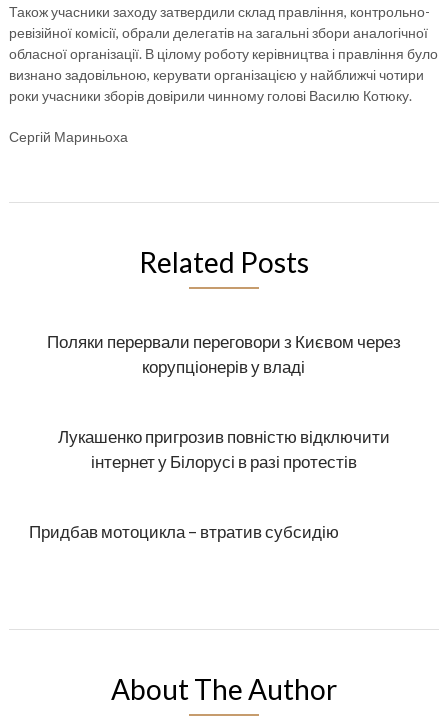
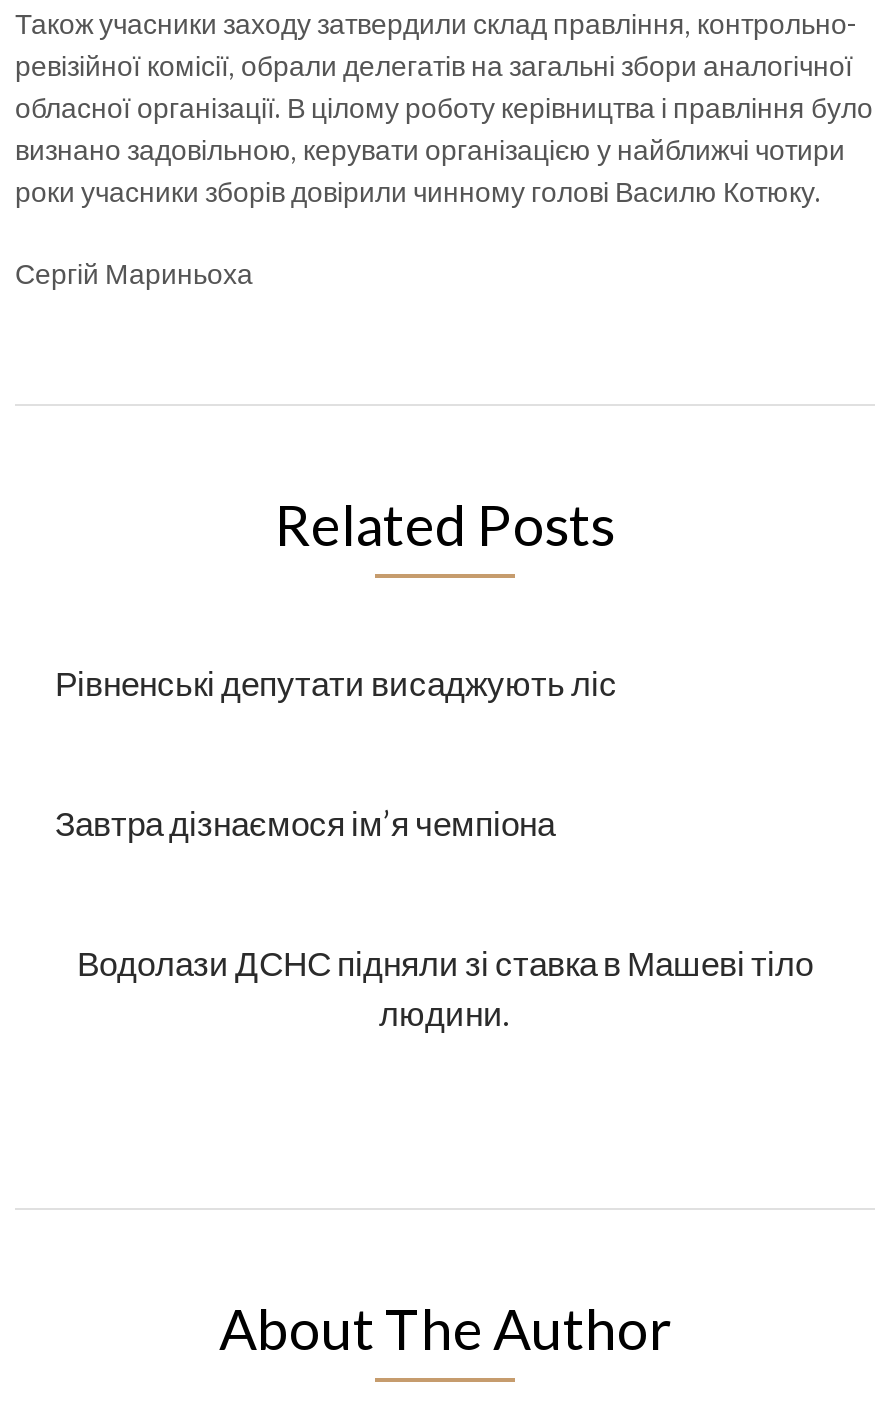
- Поляки перервали переговори з Києвом через
- корупціонерів у владі
+ Рівненські депутати висаджують ліс

- Лукашенко пригрозив повністю відключити
- інтернет у Білорусі в разі протестів
+ Завтра дізнаємося ім’я чемпіона

- Придбав мотоцикла – втратив субсидію
+ Водолази ДСНС підняли зі ставка в Машеві тіло
+ людини.
